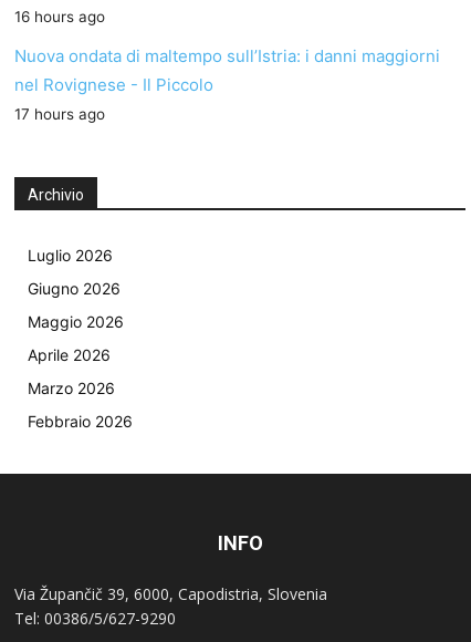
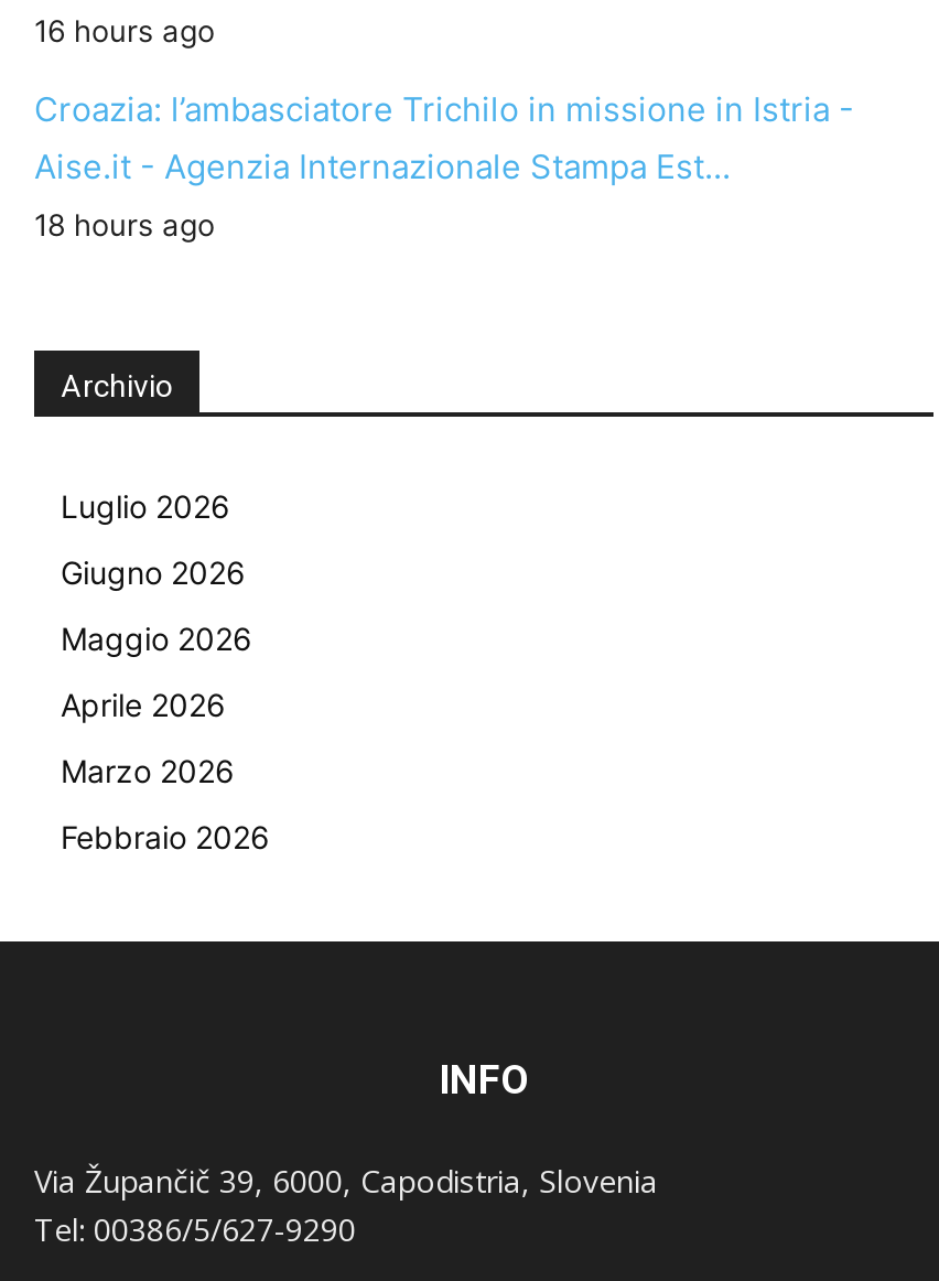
- Nuova ondata di maltempo sull’Istria: i danni maggiorni
- nel Rovignese - Il Piccolo
+ Croazia: l’ambasciatore Trichilo in missione in Istria -
+ Aise.it - Agenzia Internazionale Stampa Est...

- 17 hours ago
+ 18 hours ago
